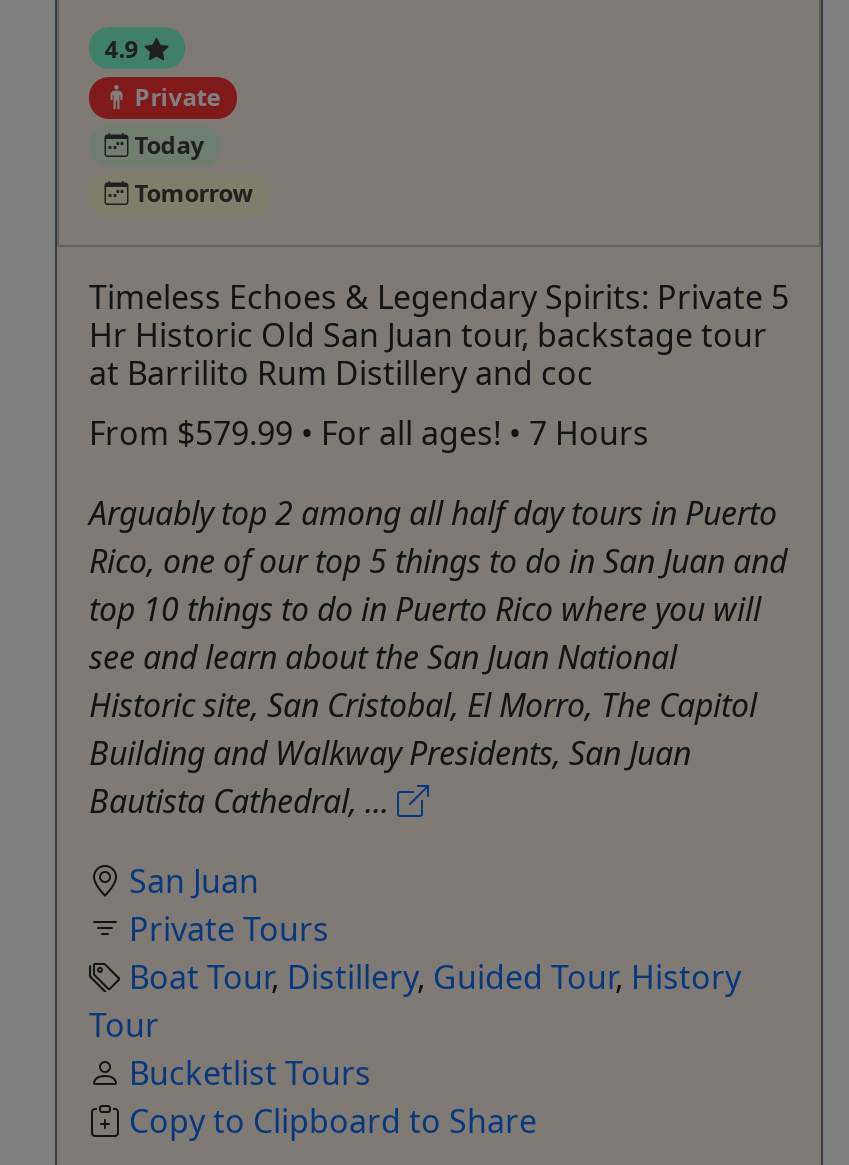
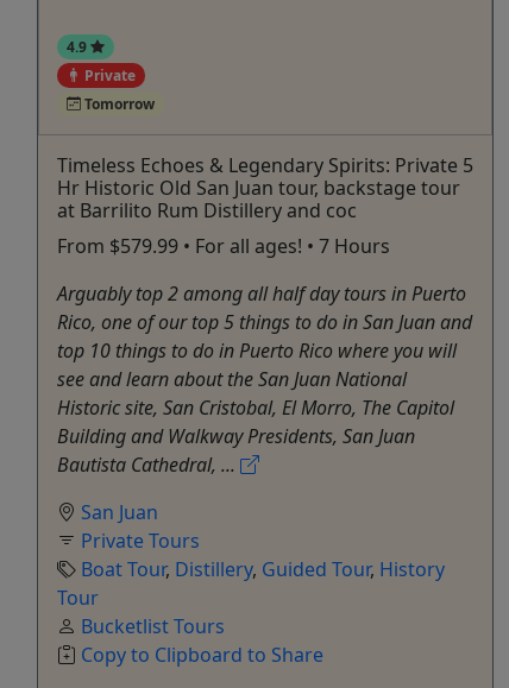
- Today
